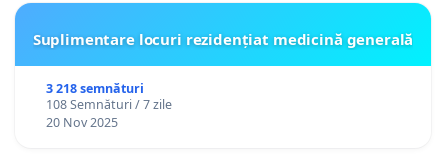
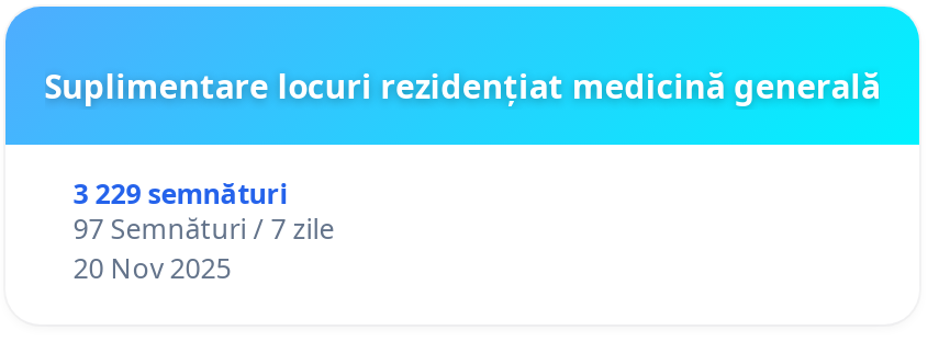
- 3 218 semnături
+ 3 229 semnături

- 108 Semnături / 7 zile
+ 97 Semnături / 7 zile
